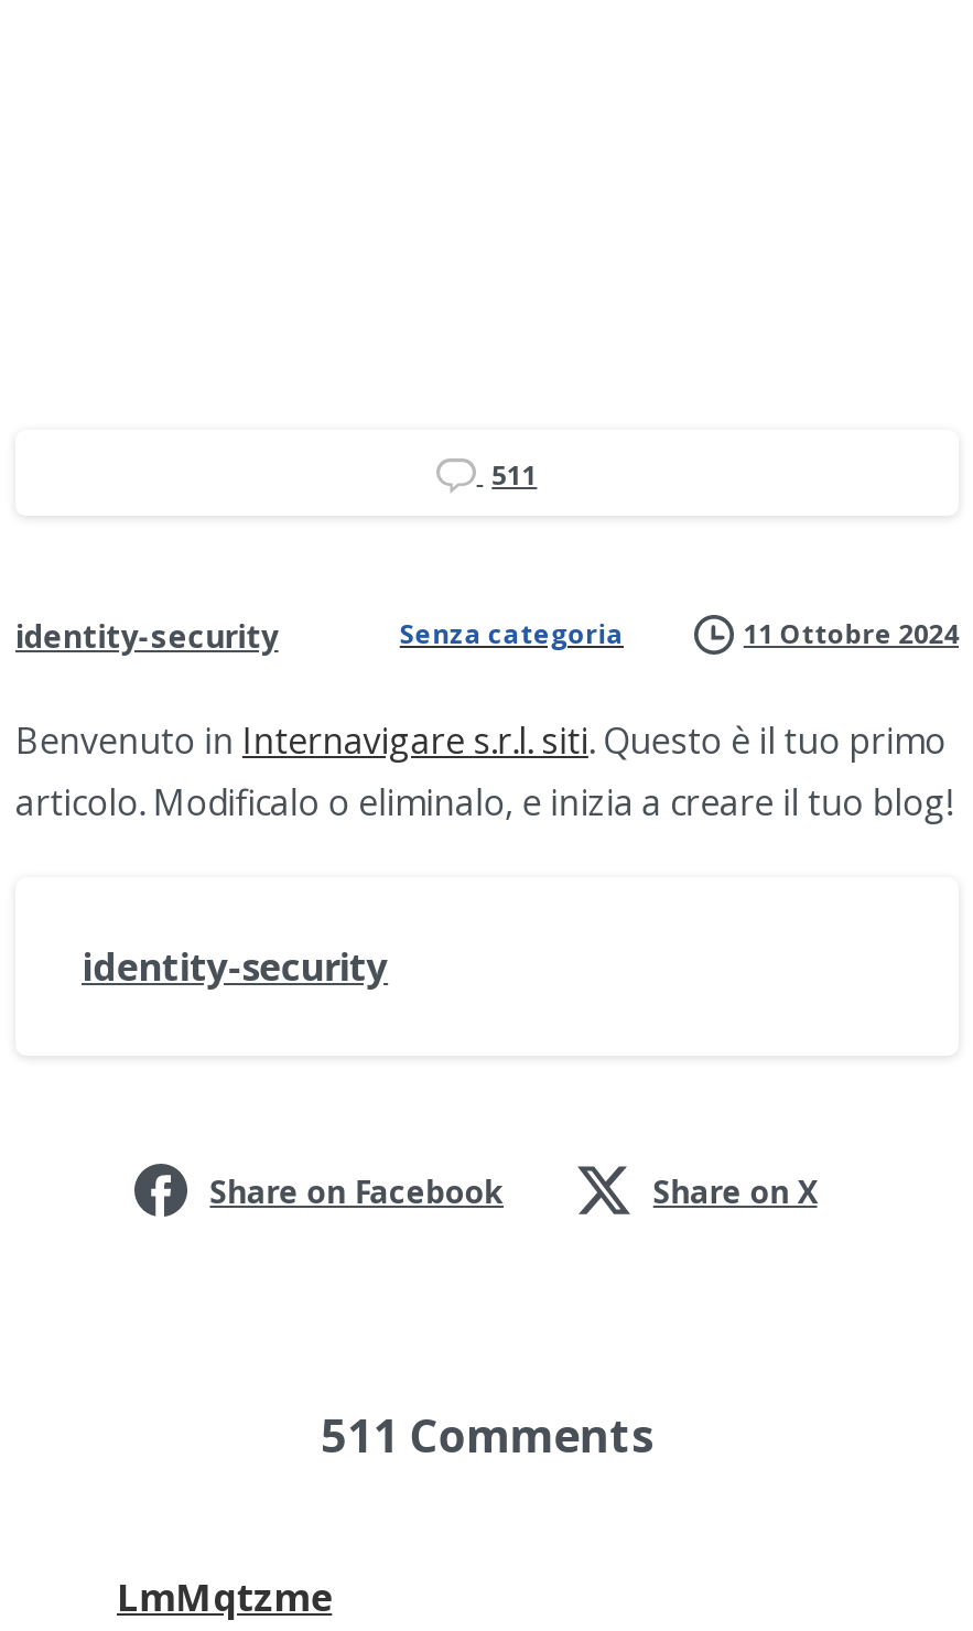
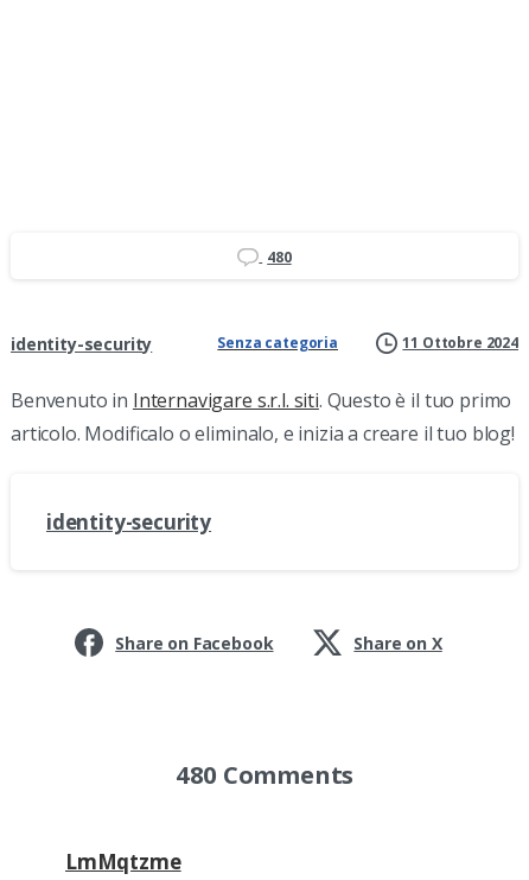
- 511
+ 480

- 511 Comments
+ 480 Comments
